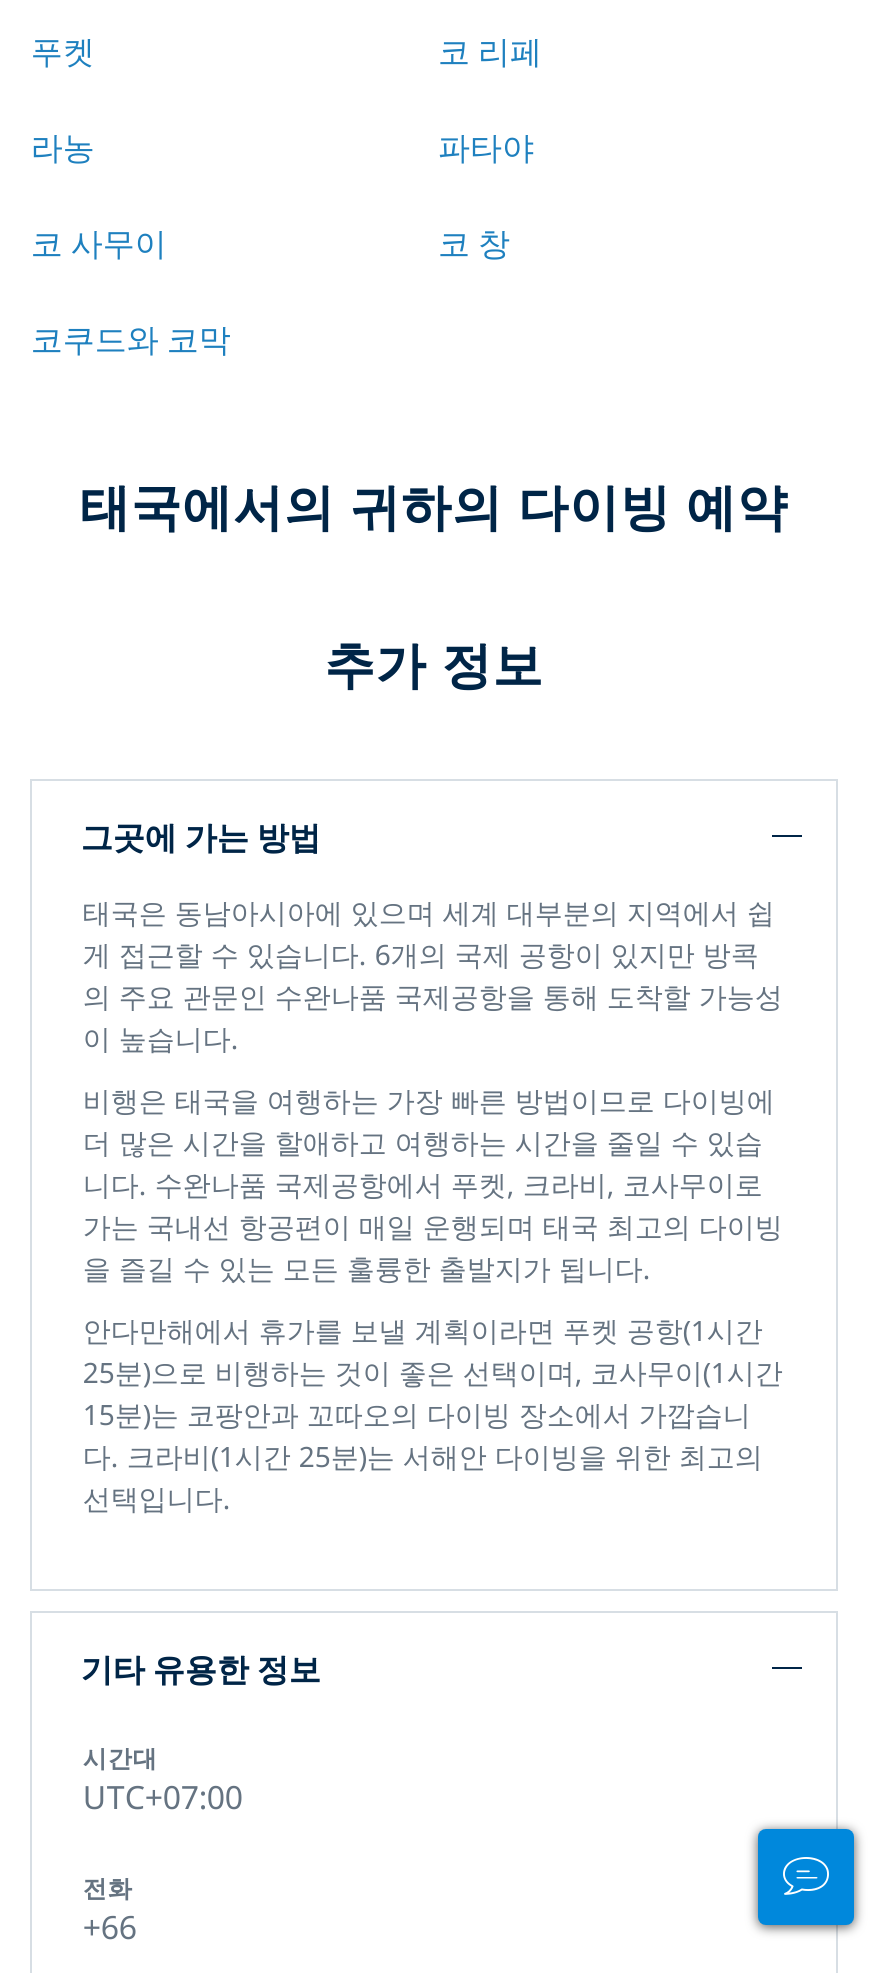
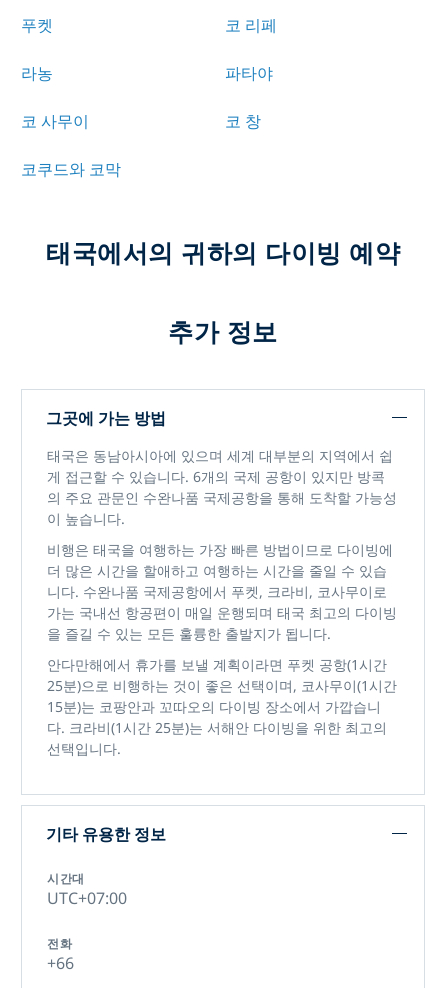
- [image]
